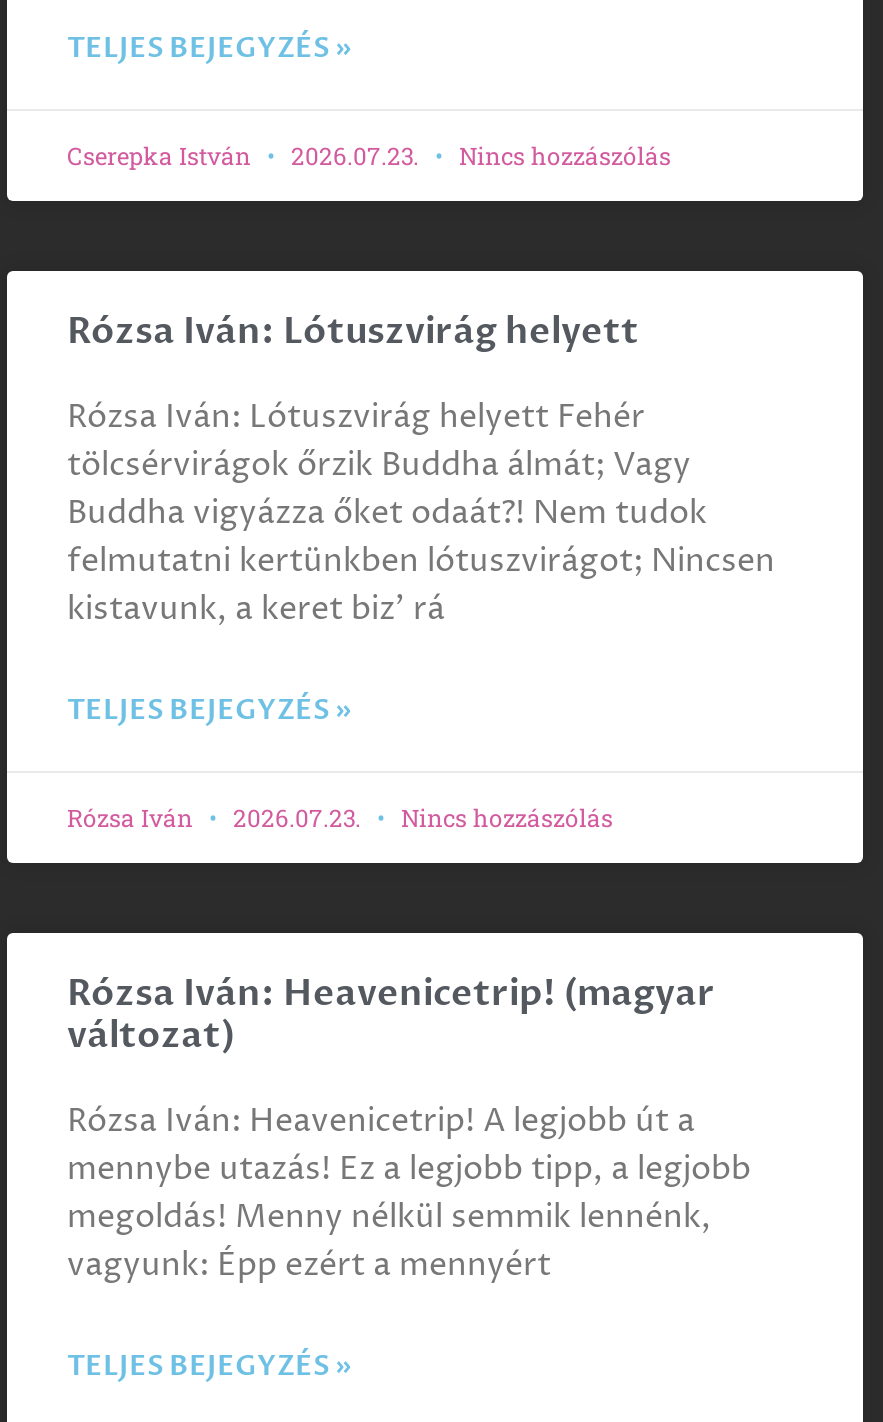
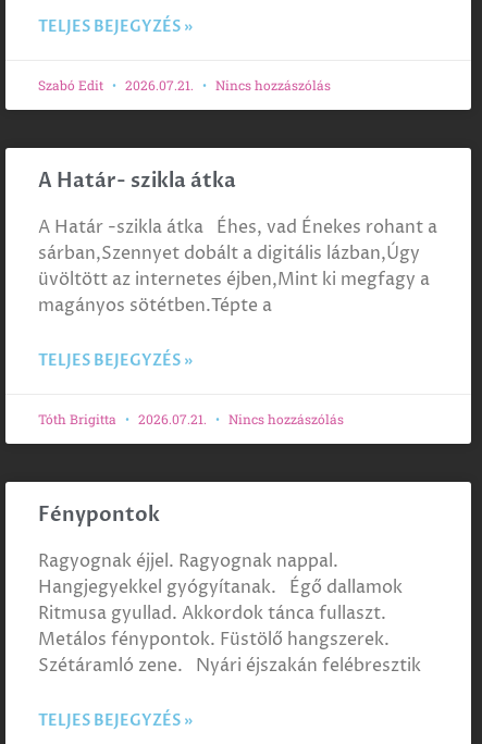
- Cserepka István
- 2026.07.23.
+ Szabó Edit
+ 2026.07.21.

- Rózsa Iván: Lótuszvirág helyett
+ A Határ- szikla átka

- Rózsa Iván: Lótuszvirág helyett Fehér
- tölcsérvirágok őrzik Buddha álmát; Vagy
- Buddha vigyázza őket odaát?! Nem tudok
- felmutatni kertünkben lótuszvirágot; Nincsen
- kistavunk, a keret biz’ rá
+ A Határ -szikla átka Éhes, vad Énekes rohant a
+ sárban,Szennyet dobált a digitális lázban,Úgy
+ üvöltött az internetes éjben,Mint ki megfagy a
+ magányos sötétben.Tépte a

- Rózsa Iván
- 2026.07.23.
+ Tóth Brigitta
+ 2026.07.21.

- Rózsa Iván: Heavenicetrip! (magyar
- változat)
+ Fénypontok

- Rózsa Iván: Heavenicetrip! A legjobb út a
- mennybe utazás! Ez a legjobb tipp, a legjobb
- megoldás! Menny nélkül semmik lennénk,
- vagyunk: Épp ezért a mennyért
+ Ragyognak éjjel. Ragyognak nappal.
+ Hangjegyekkel gyógyítanak. Égő dallamok
+ Ritmusa gyullad. Akkordok tánca fullaszt.
+ Metálos fénypontok. Füstölő hangszerek.
+ Szétáramló zene. Nyári éjszakán felébresztik
